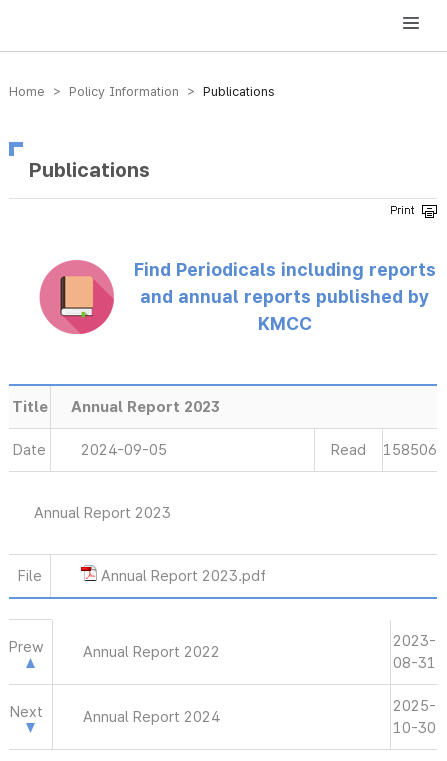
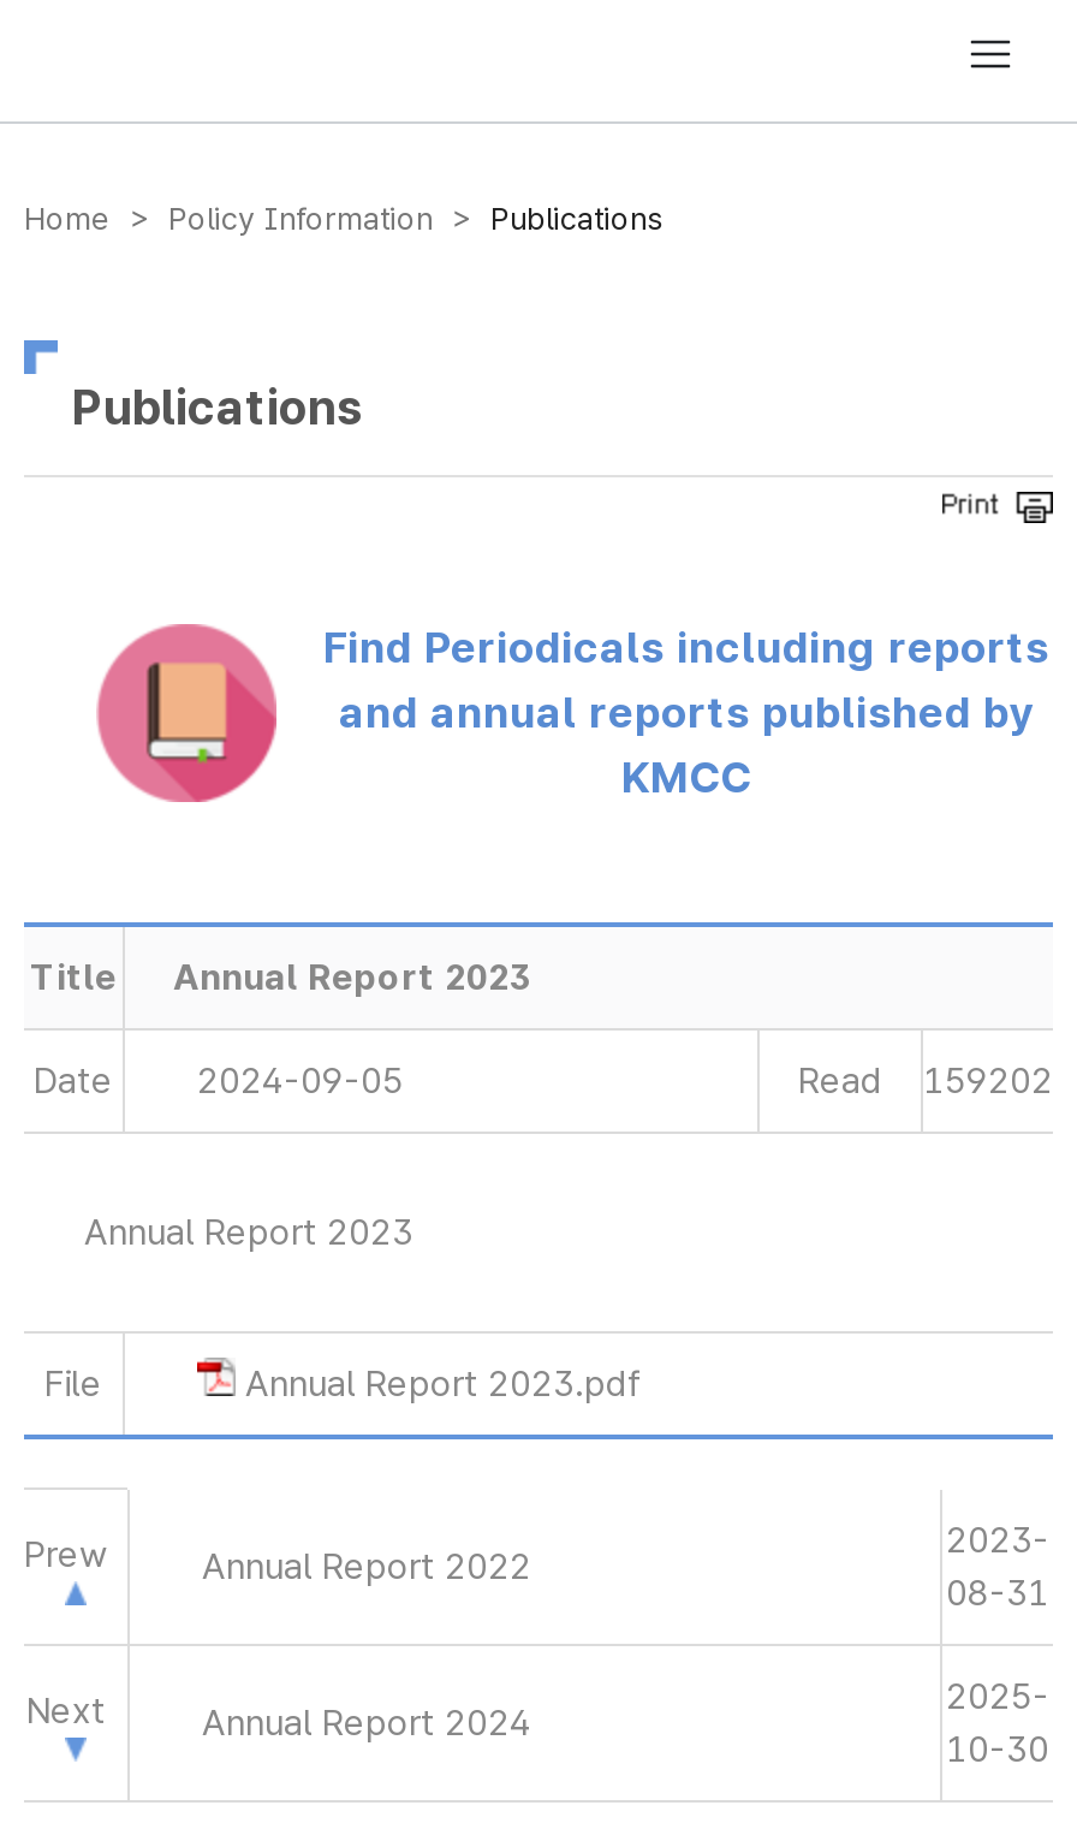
- Read 158506
+ Read 159202
